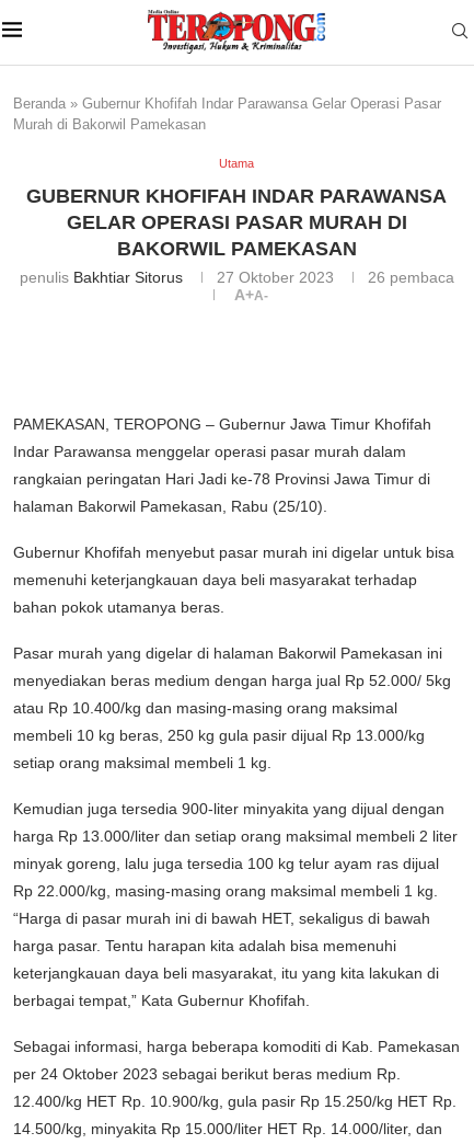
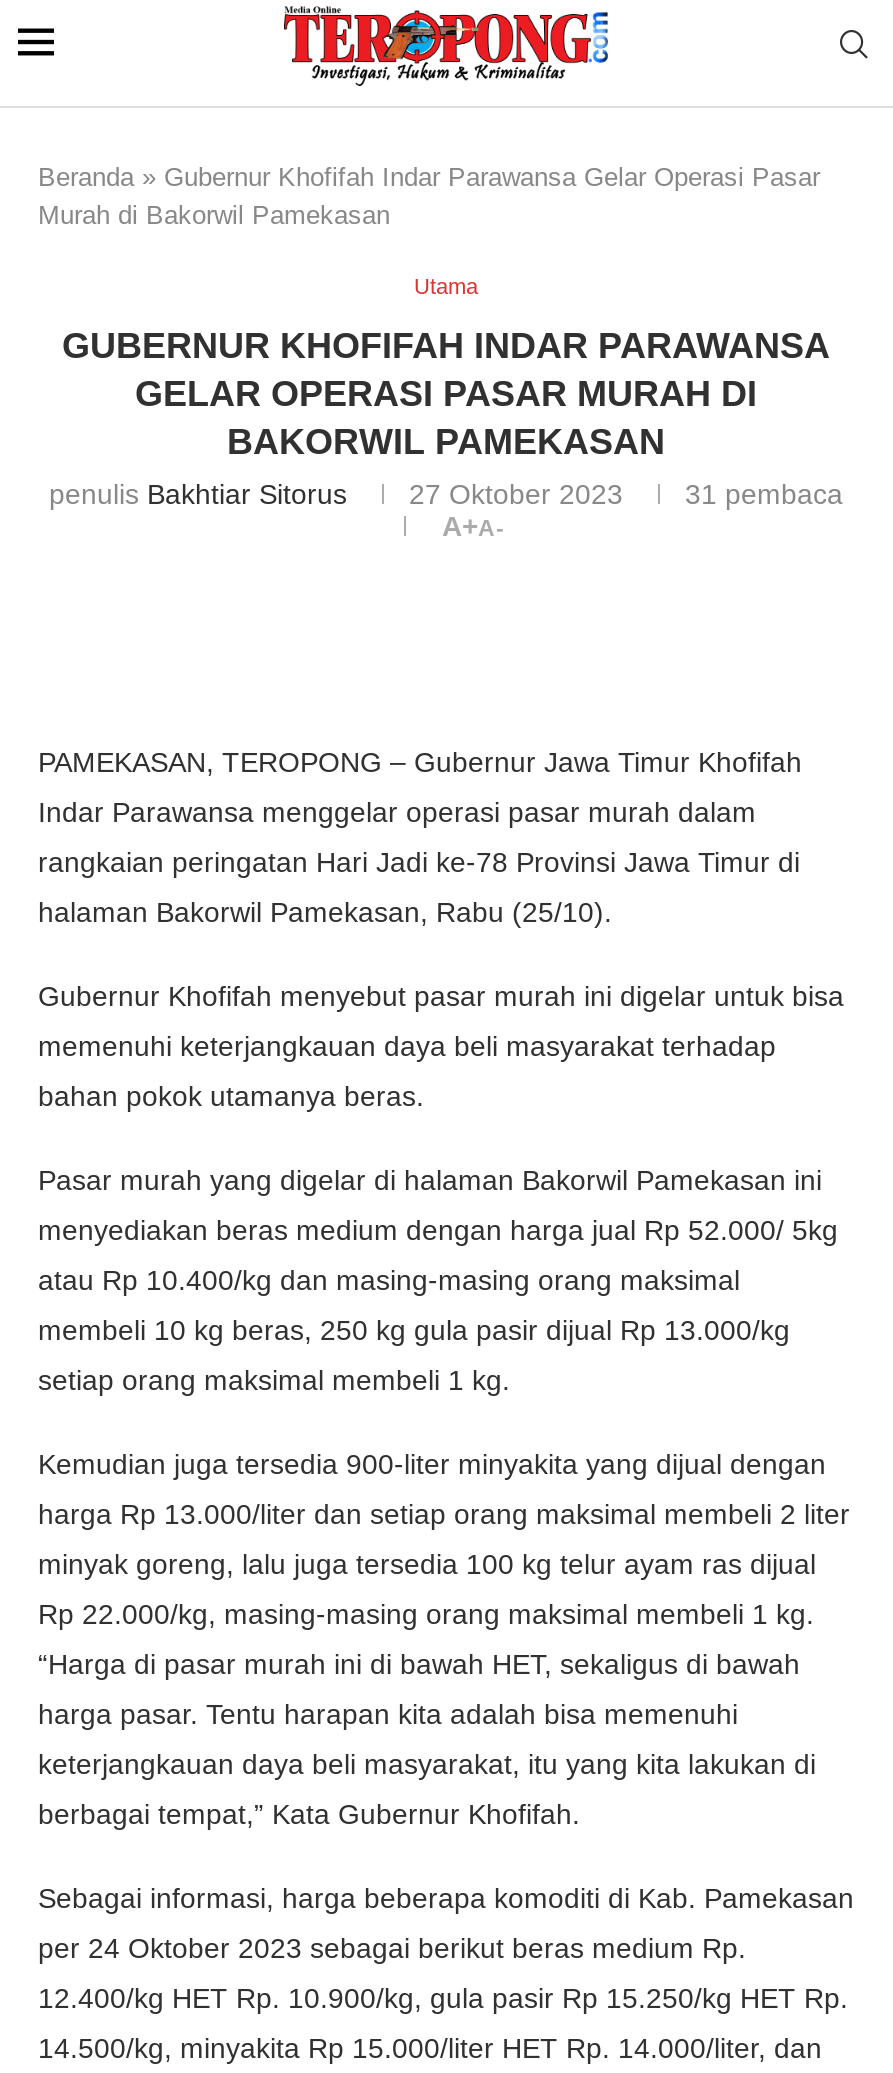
- penulis Bakhtiar Sitorus 27 Oktober 2023 26 pembaca
+ penulis Bakhtiar Sitorus 27 Oktober 2023 31 pembaca
